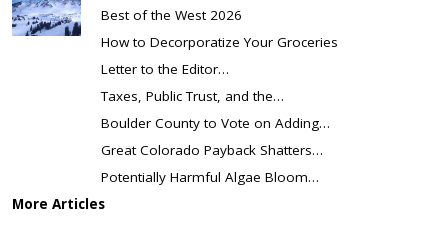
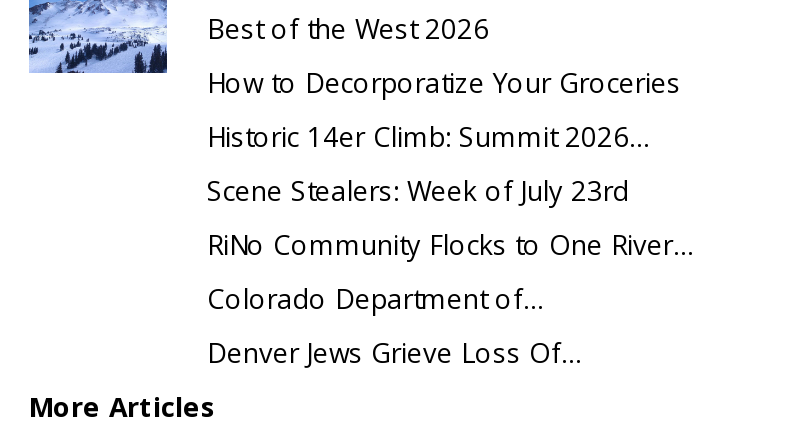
- Letter to the Editor…
+ Historic 14er Climb: Summit 2026…

- Taxes, Public Trust, and the…
+ Scene Stealers: Week of July 23rd

- Boulder County to Vote on Adding…
+ RiNo Community Flocks to One River…

- Great Colorado Payback Shatters…
+ Colorado Department of…

- Potentially Harmful Algae Bloom…
+ Denver Jews Grieve Loss Of…
